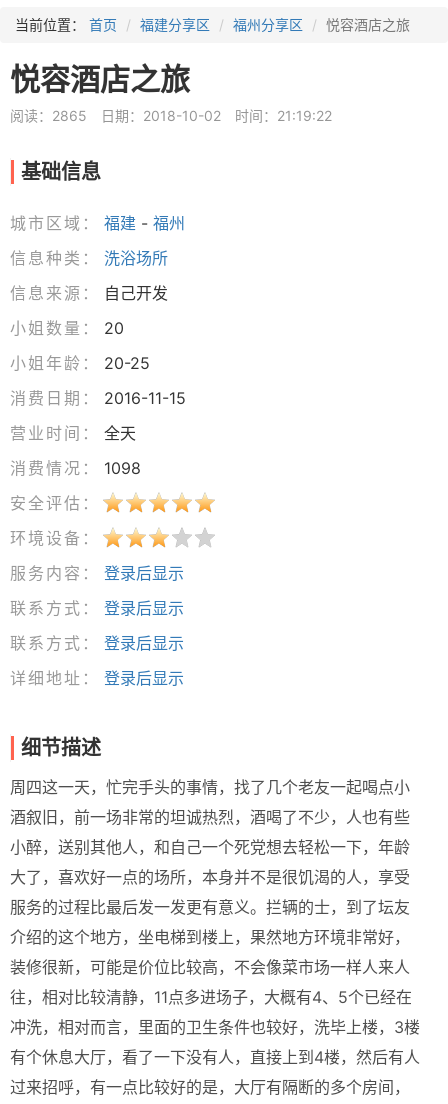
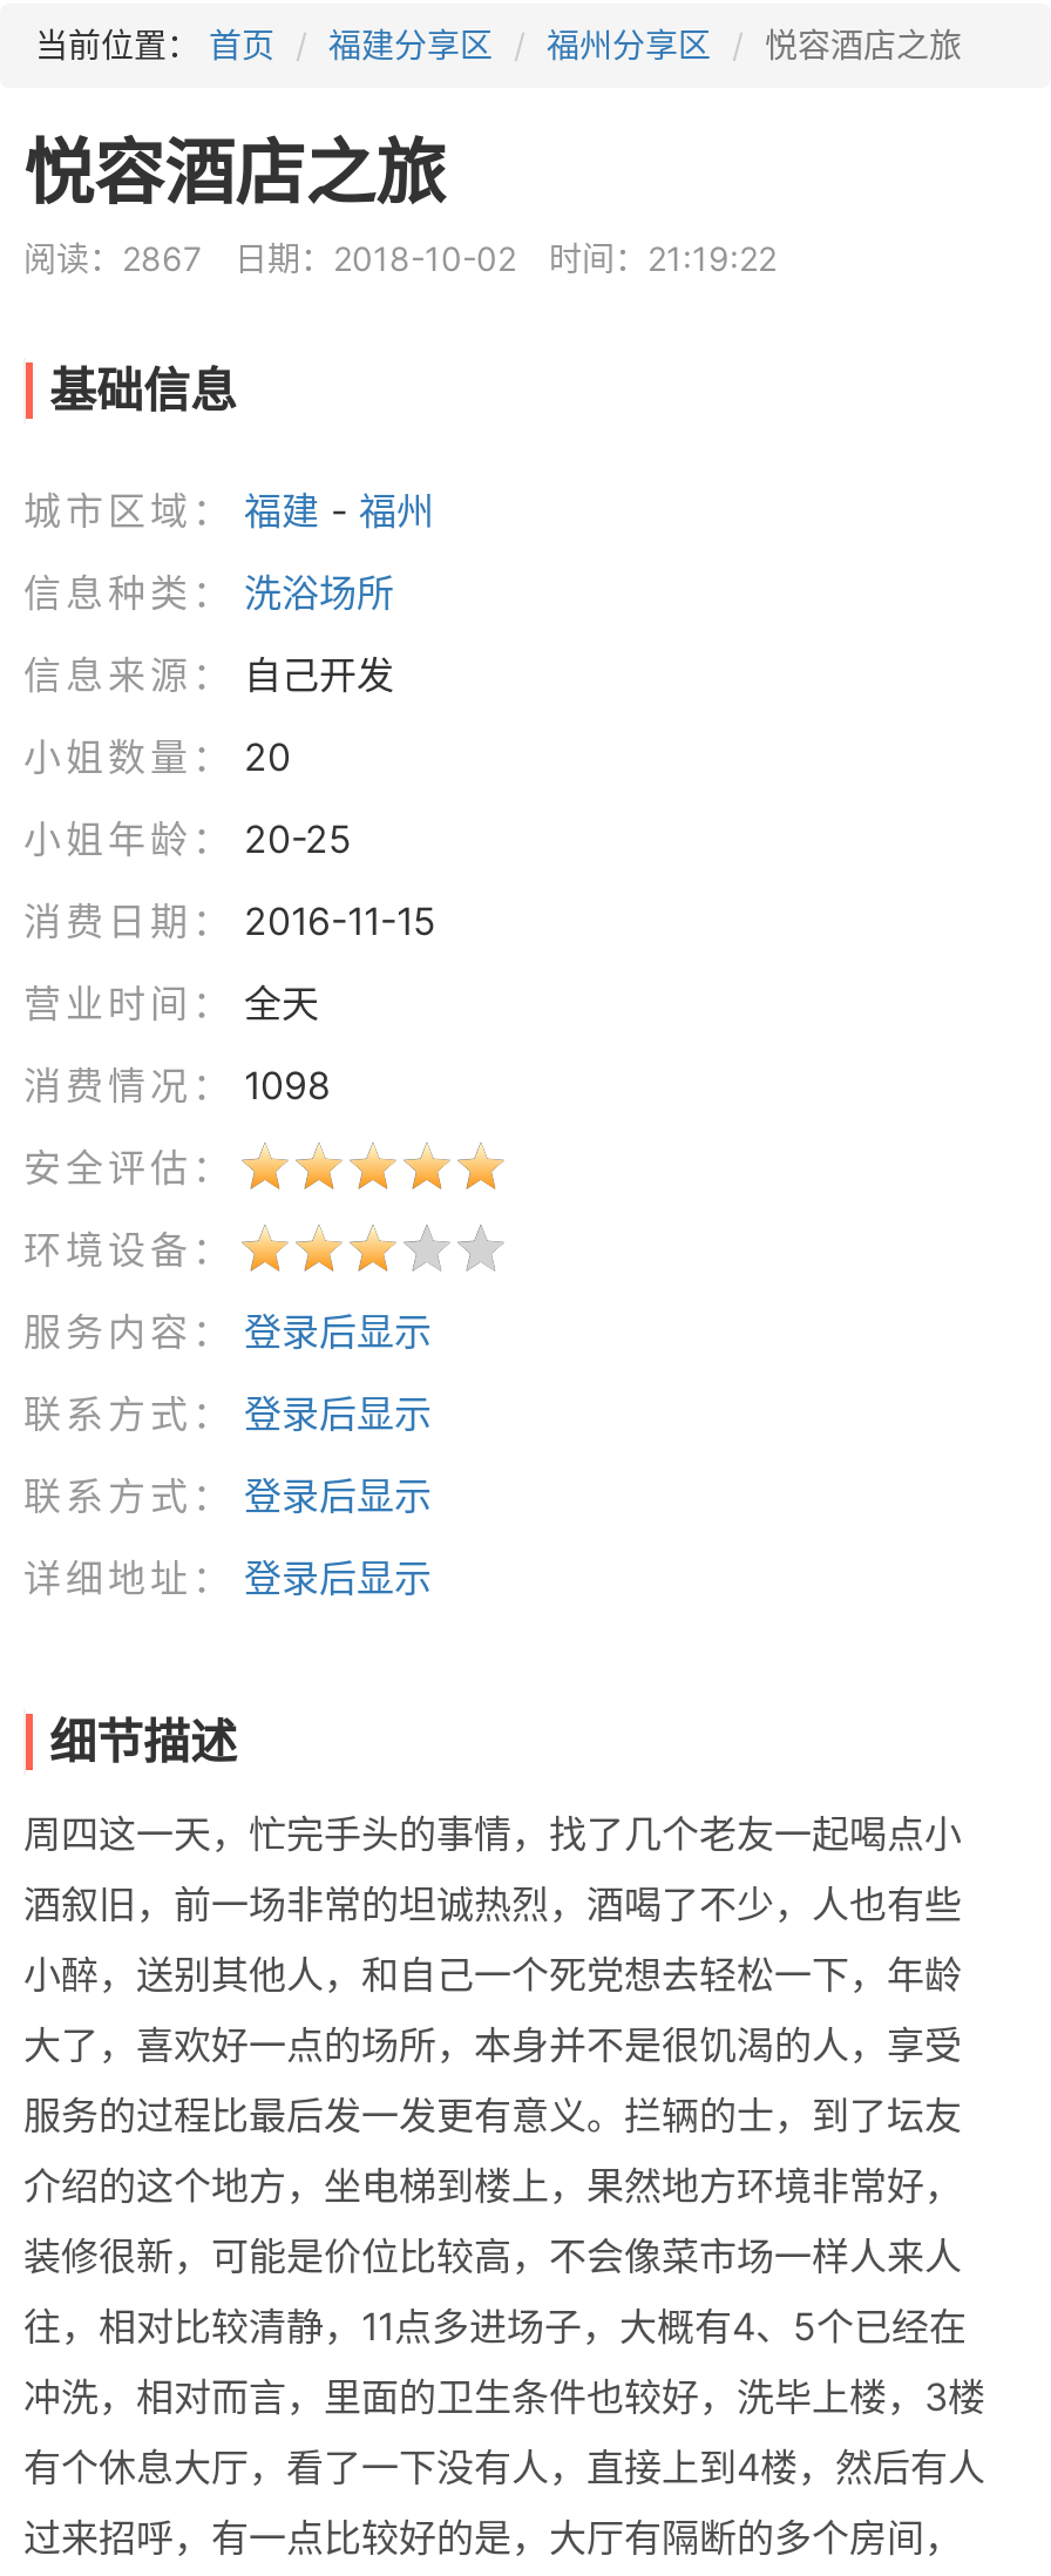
- 阅读：2865 日期：2018-10-02 时间：21:19:22
+ 阅读：2867 日期：2018-10-02 时间：21:19:22
